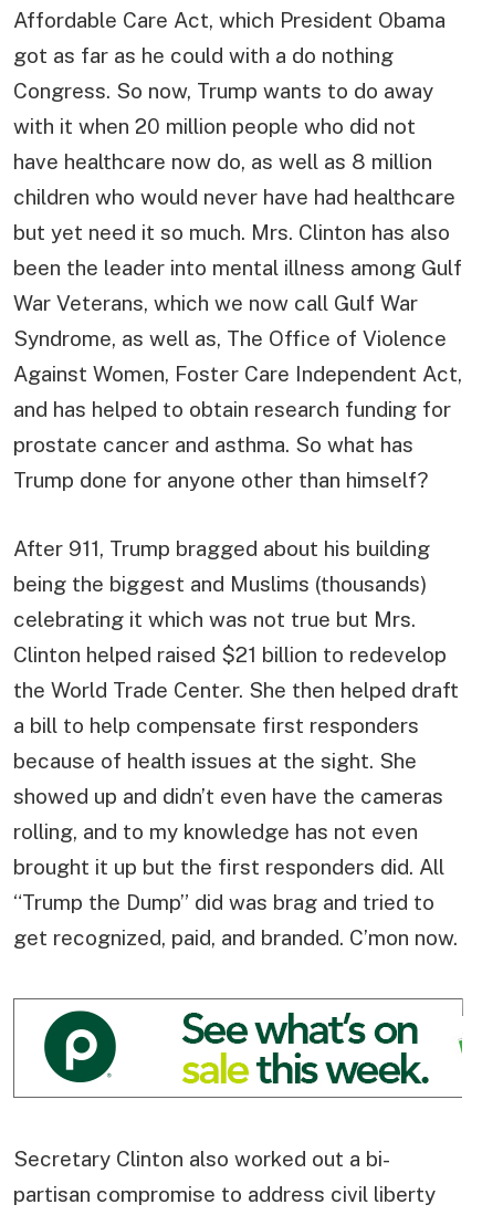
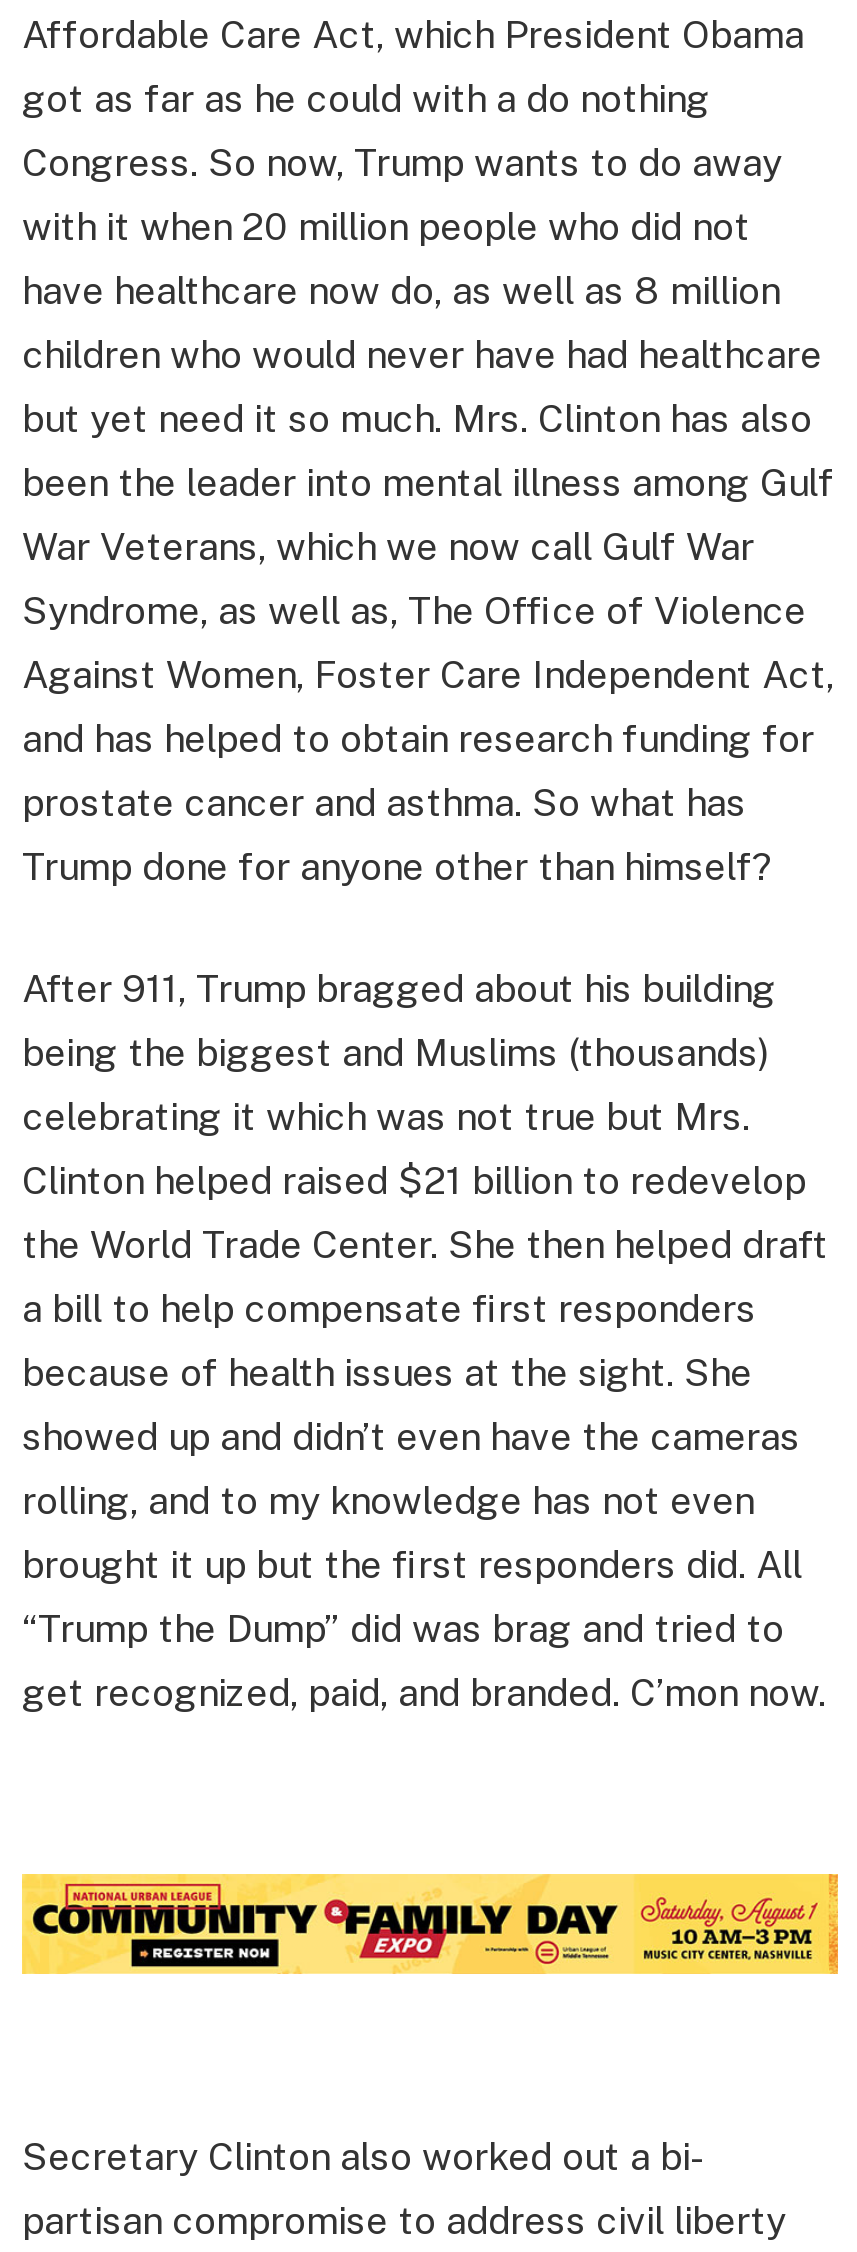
- [image]
+ [image]
